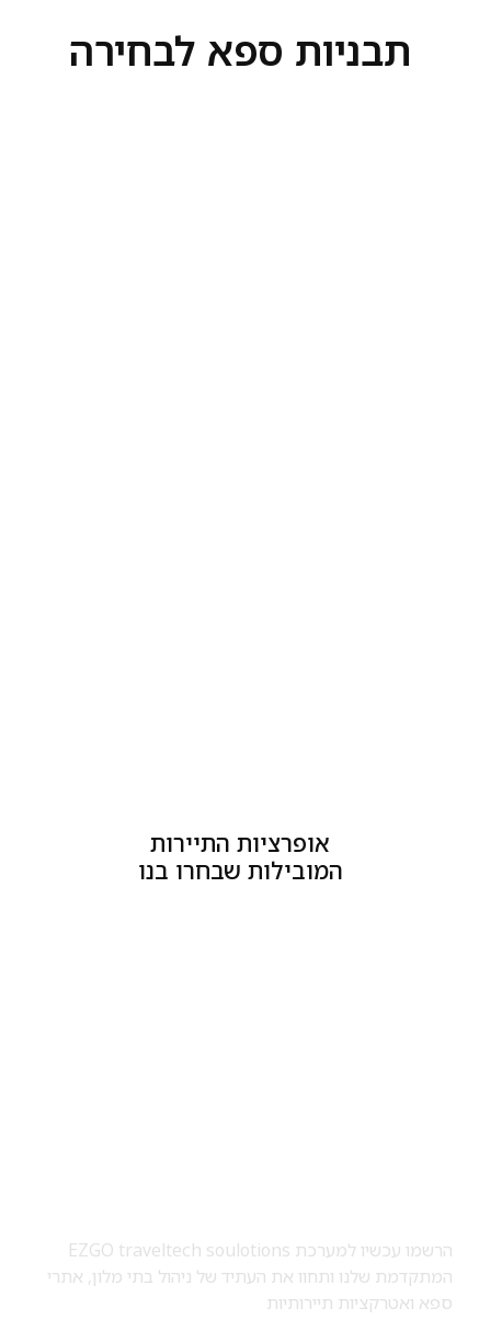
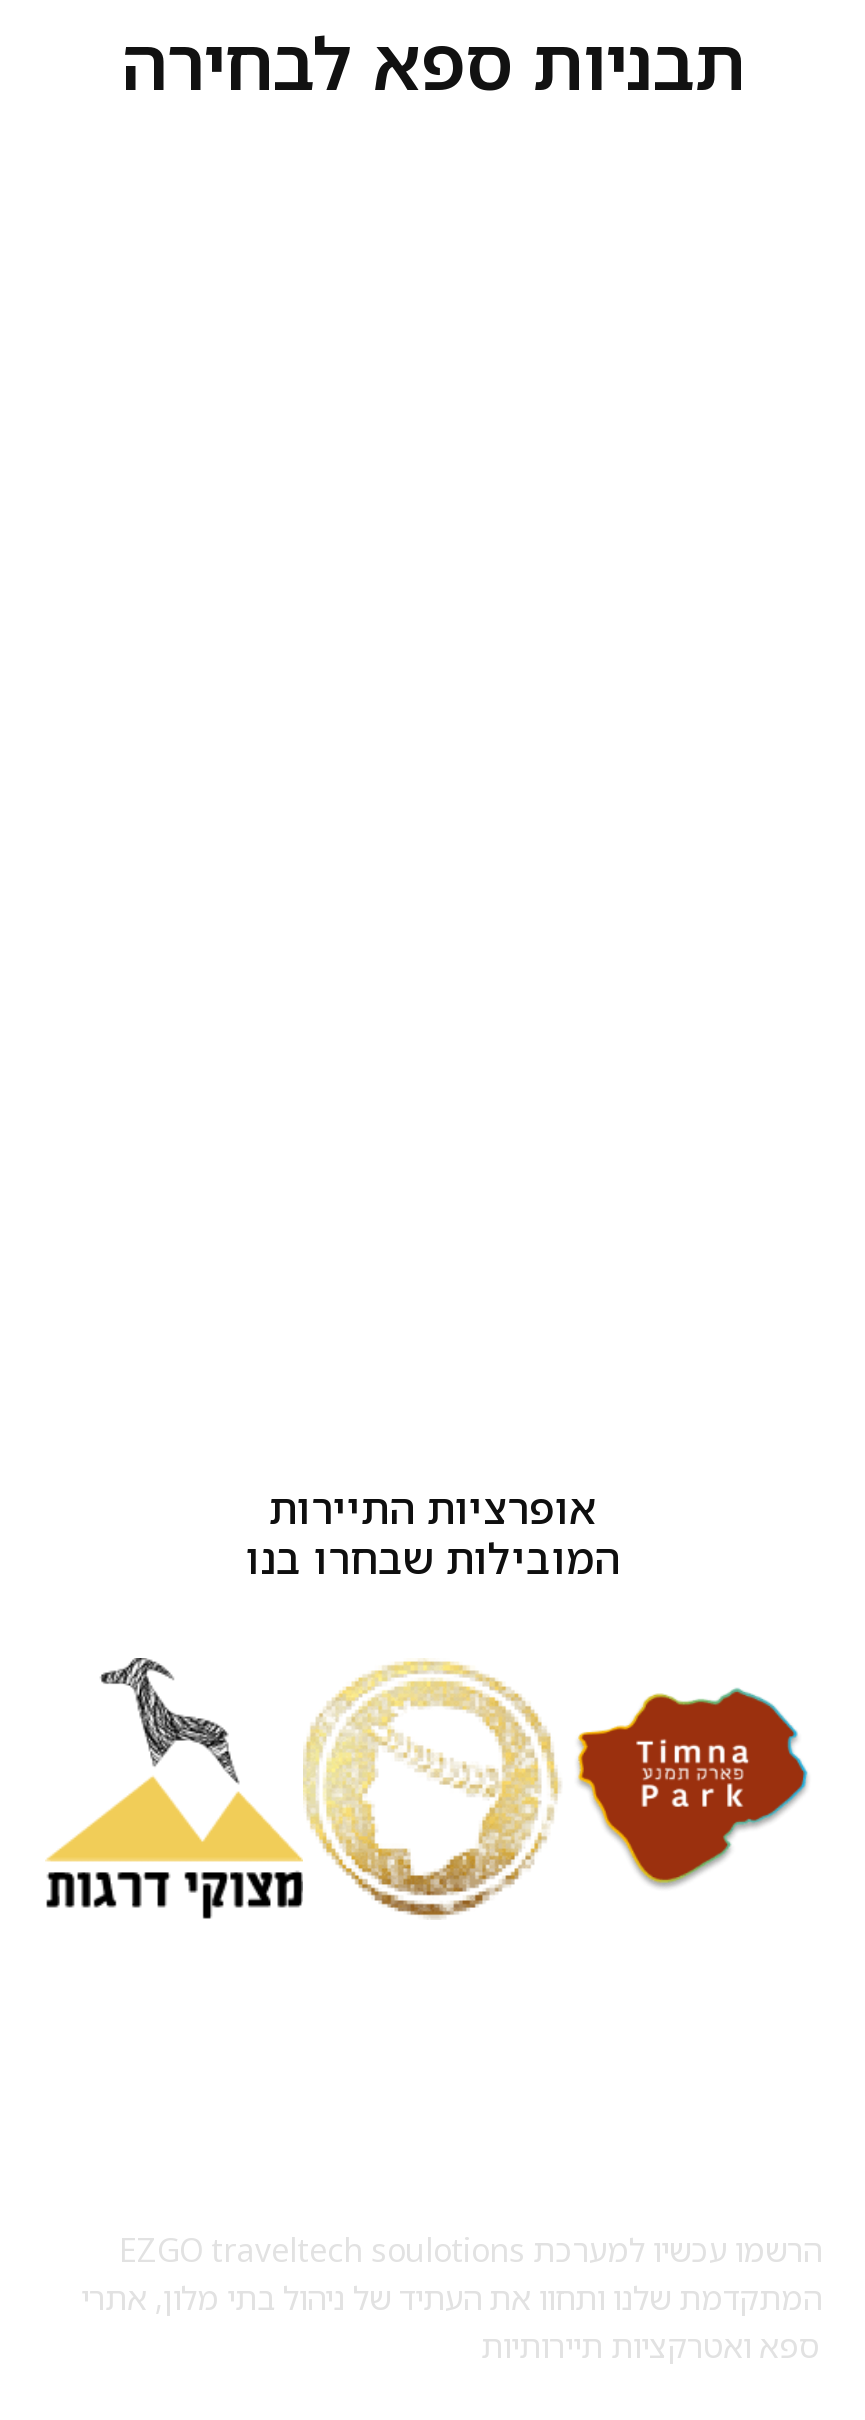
+ [image]

+ [image]
